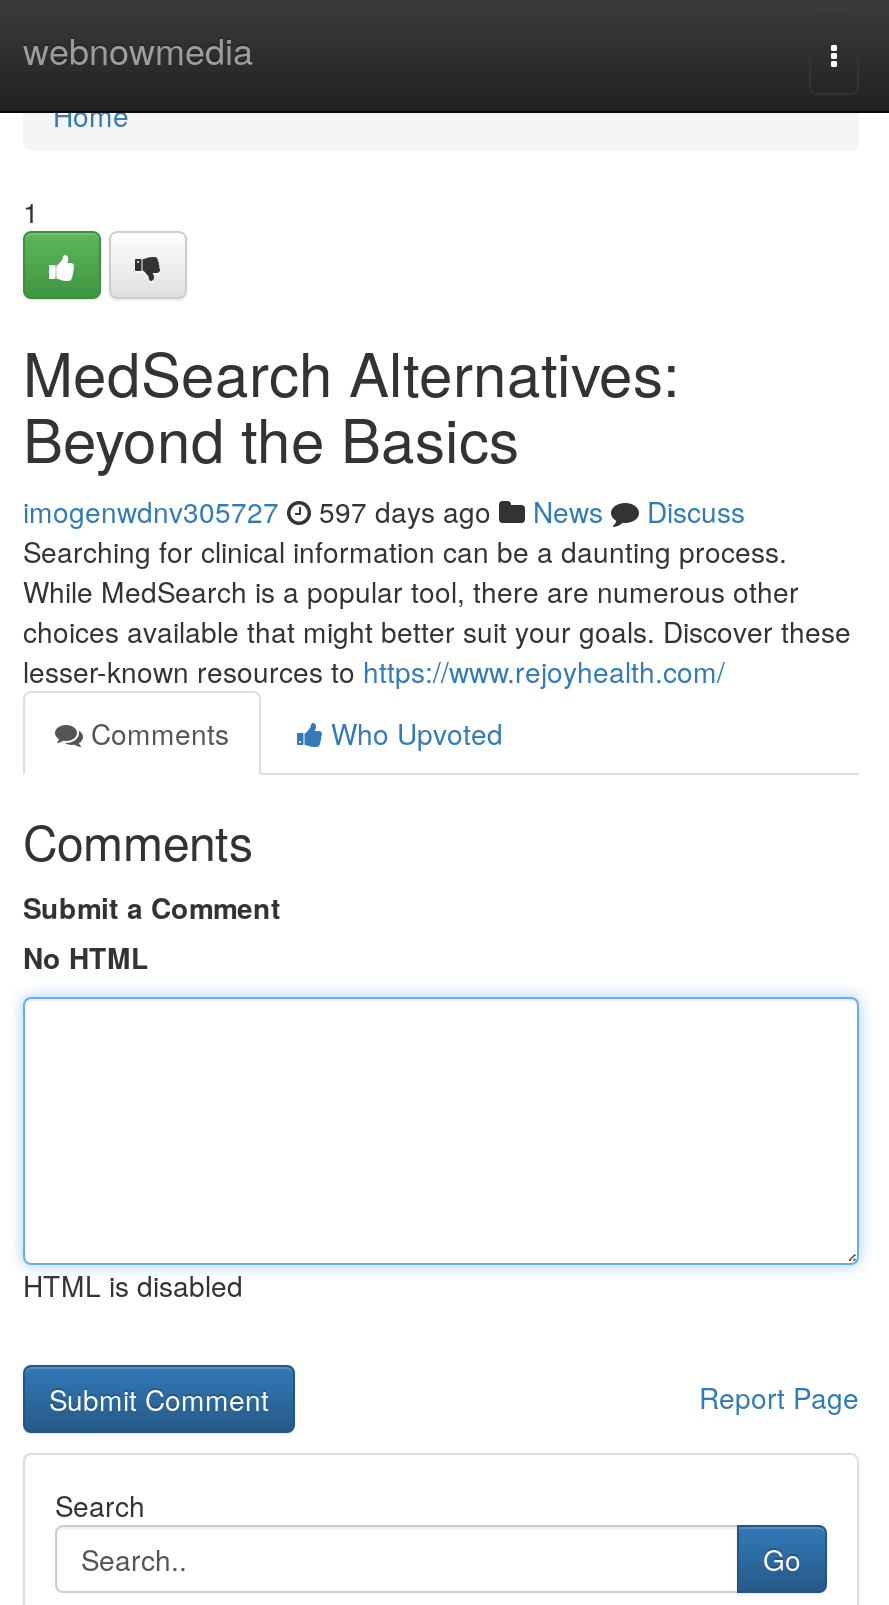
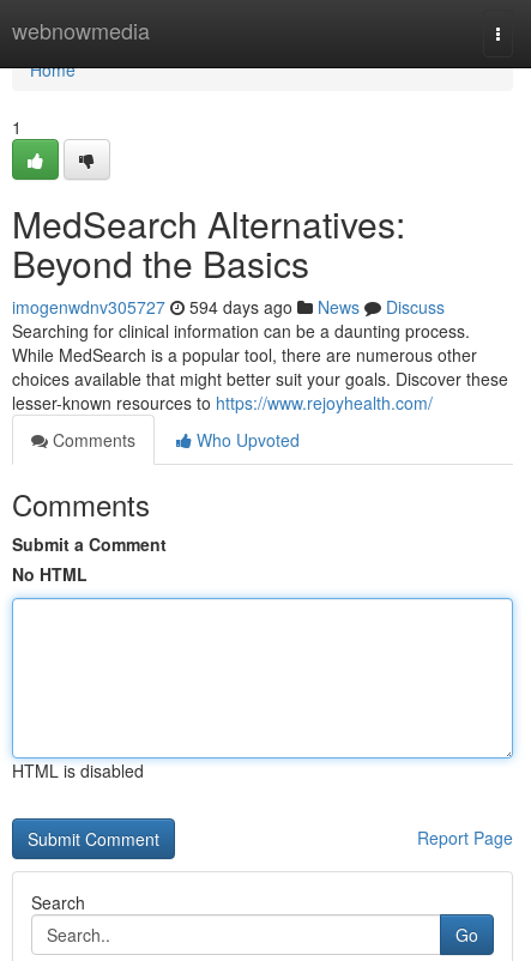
- imogenwdnv305727 597 days ago News Discuss
+ imogenwdnv305727 594 days ago News Discuss
